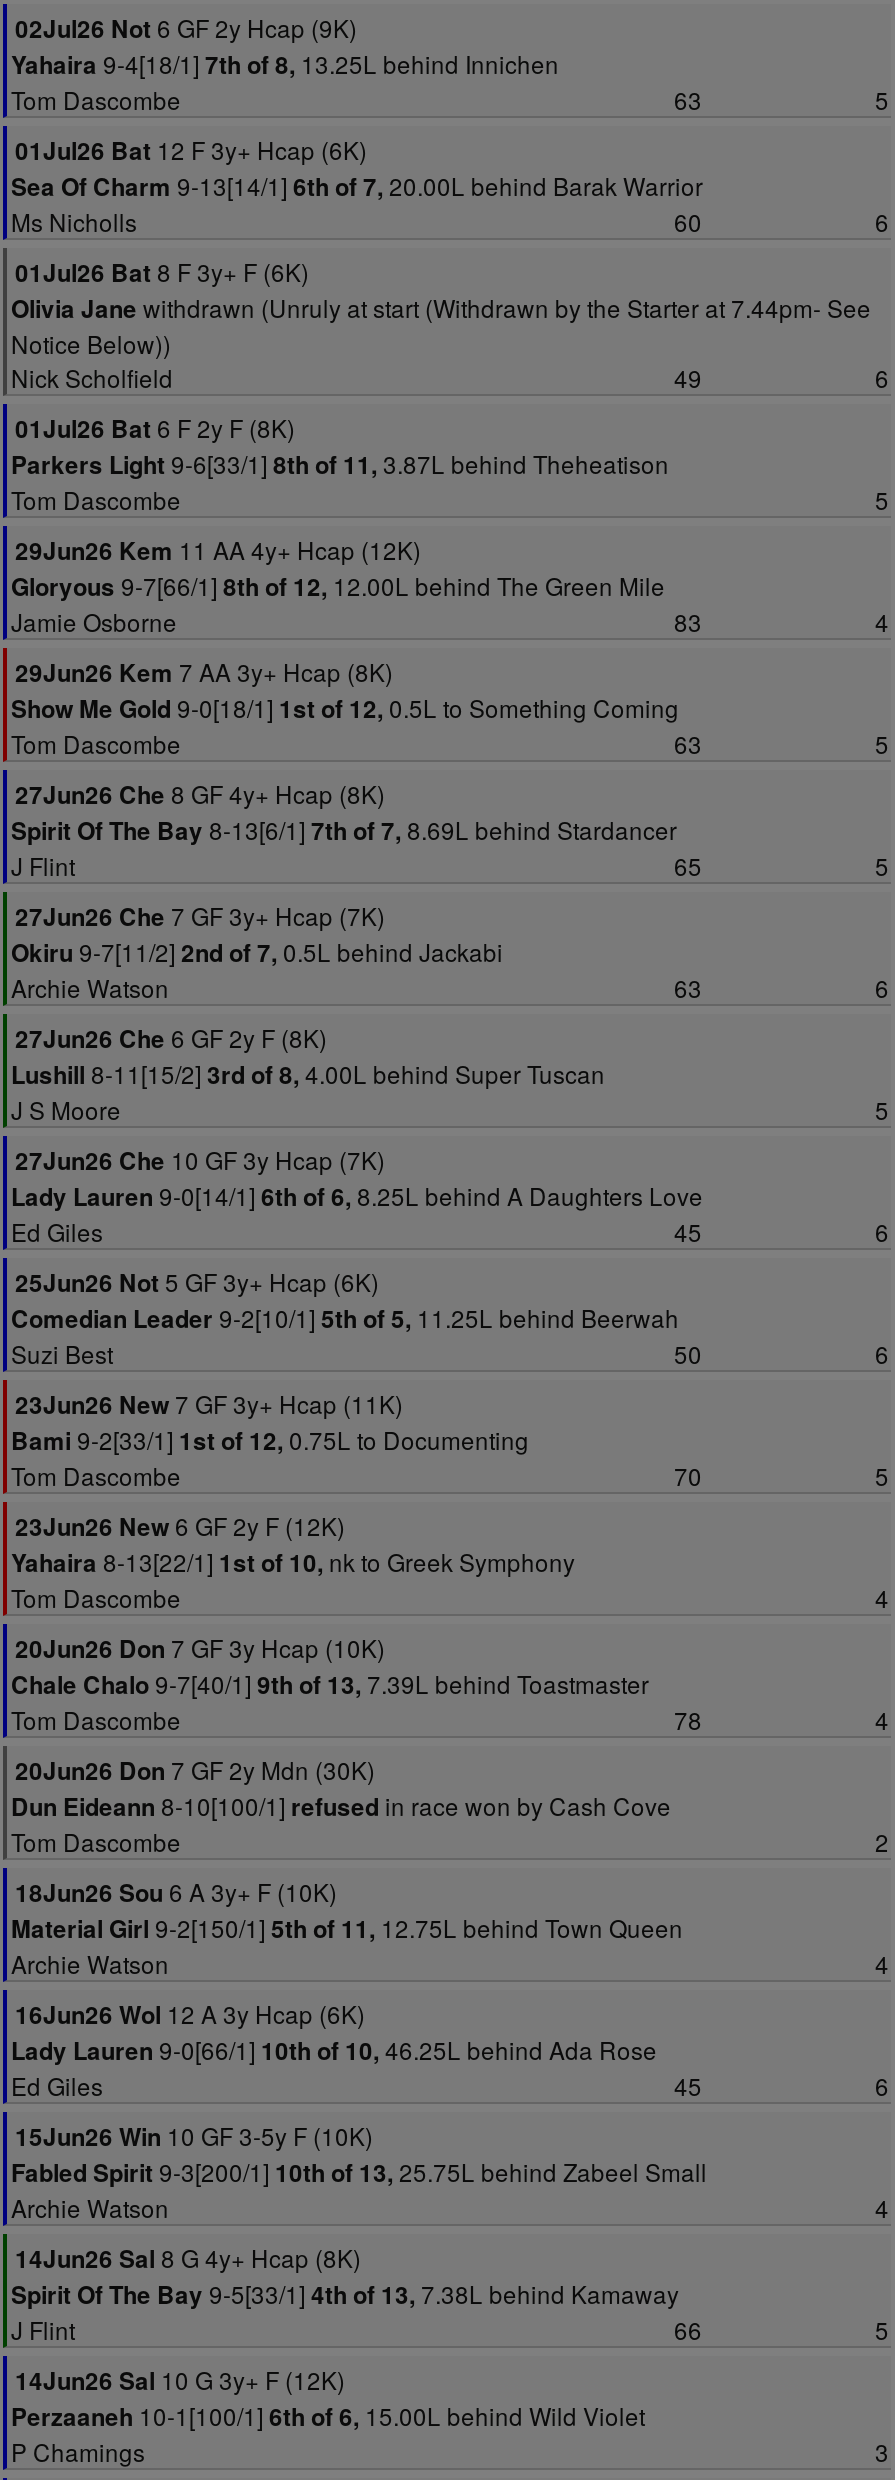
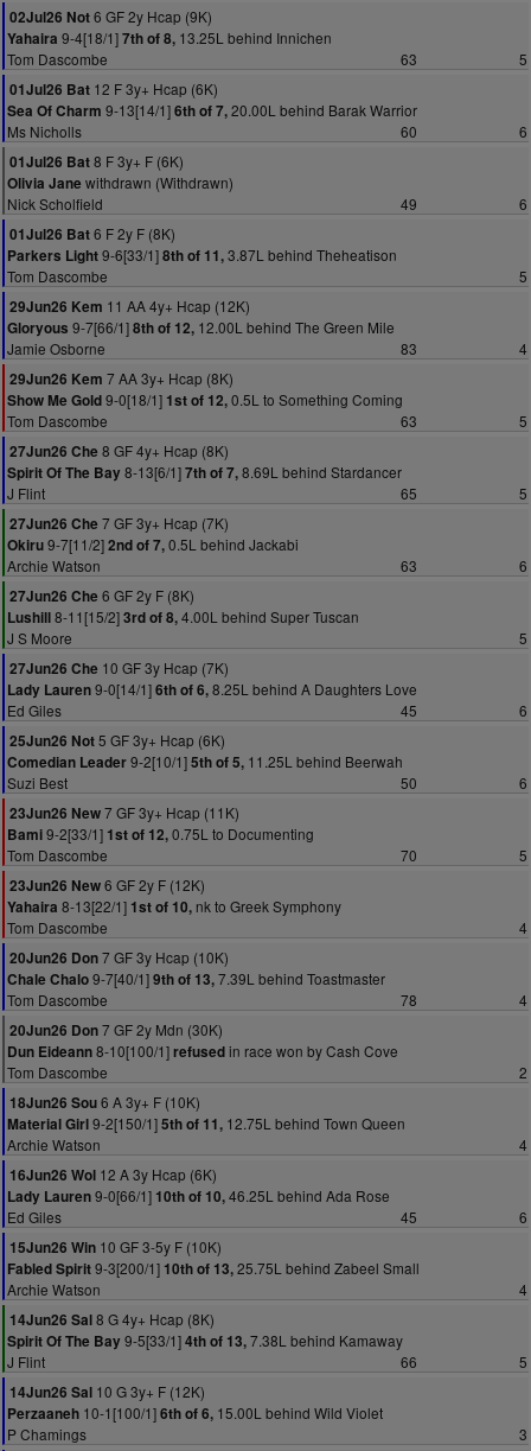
- Olivia Jane withdrawn (Unruly at start (Withdrawn by the Starter at 7.44pm- See
- Notice Below))
+ Olivia Jane withdrawn (Withdrawn)
